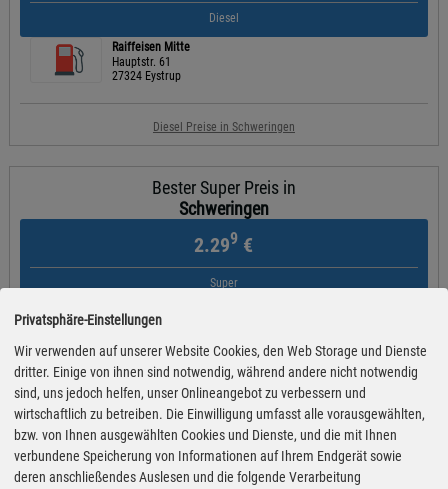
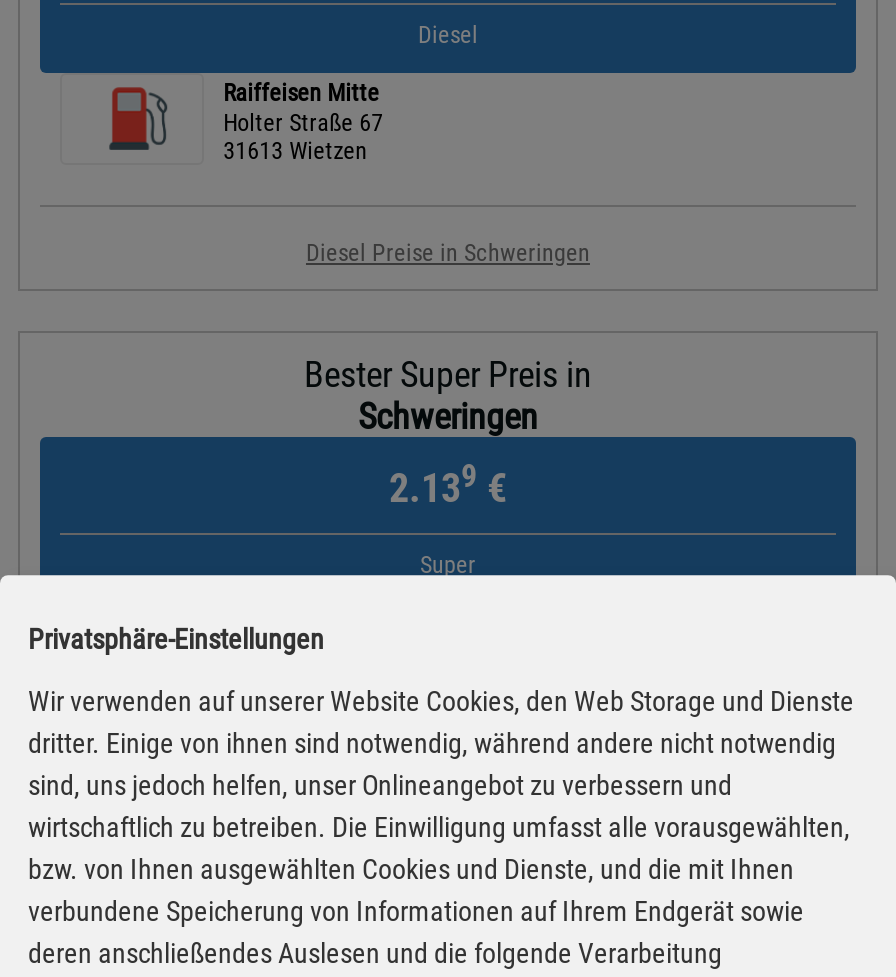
- Hauptstr. 61
- 27324 Eystrup
+ Holter Straße 67
+ 31613 Wietzen

- 2.299 €
+ 2.139 €
